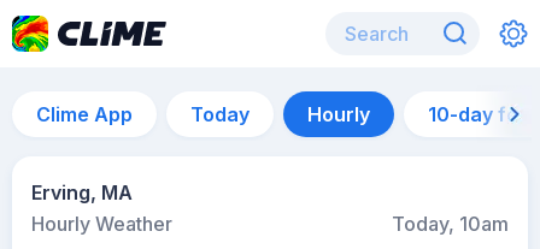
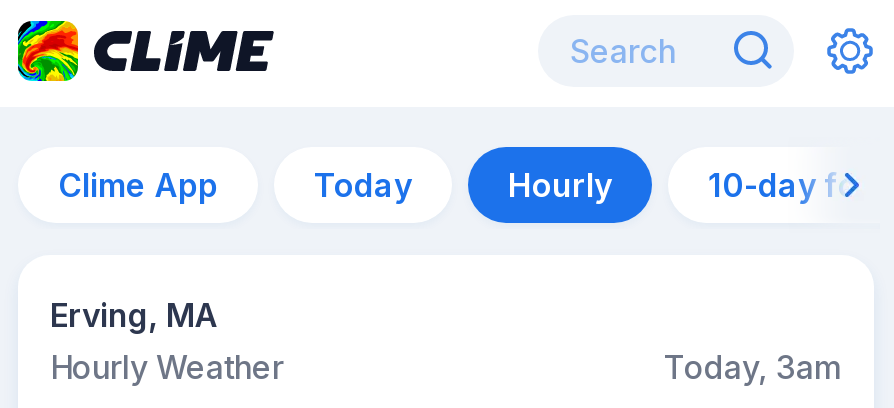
- Today, 10am
+ Today, 3am
